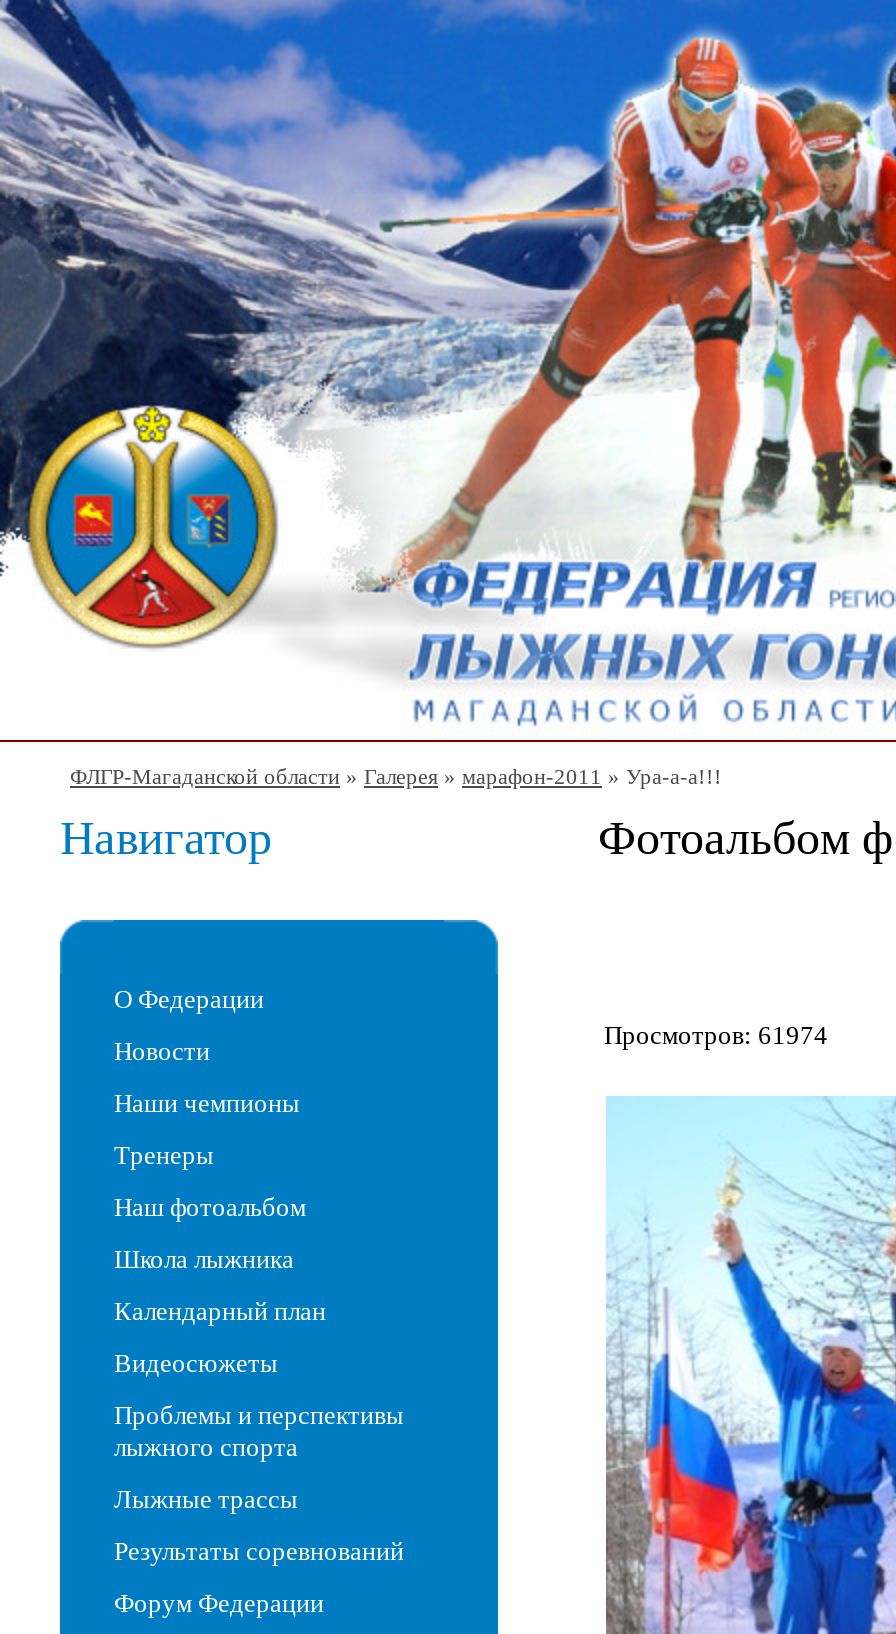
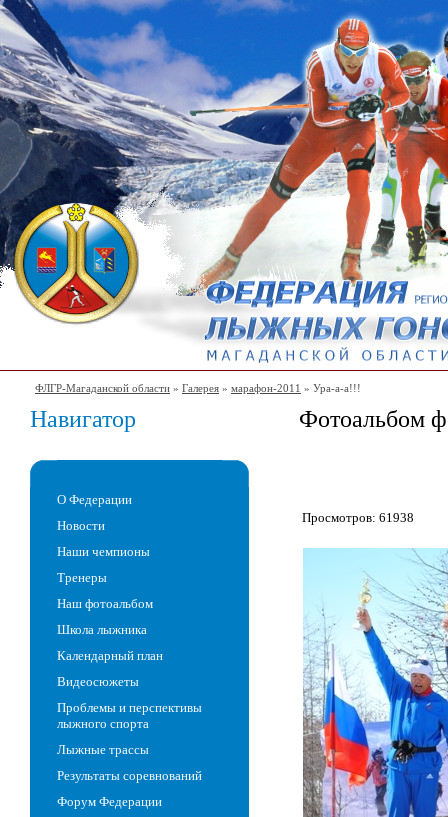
- Просмотров: 61974
+ Просмотров: 61938
